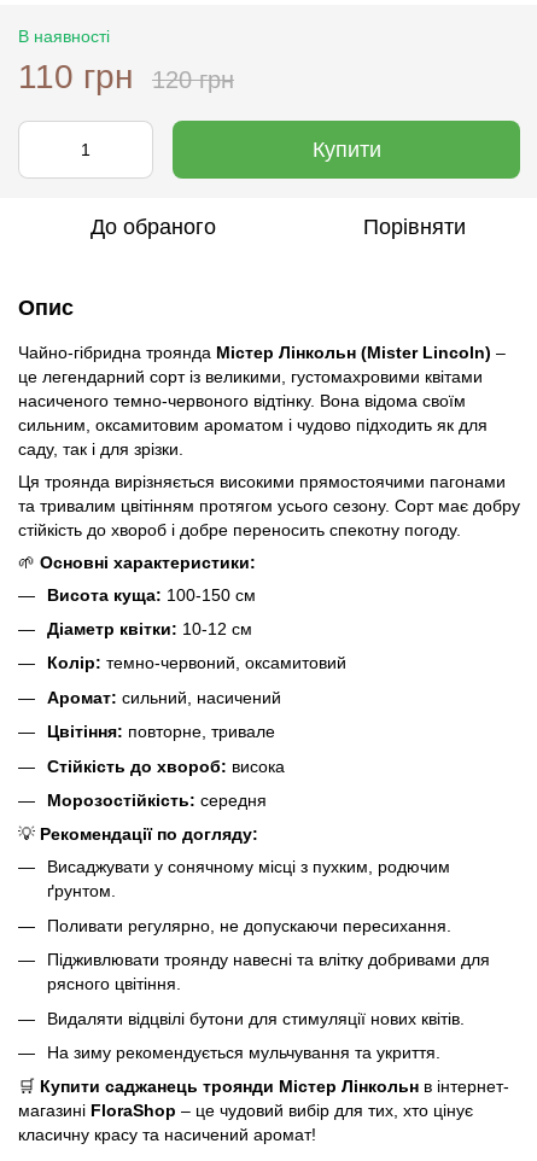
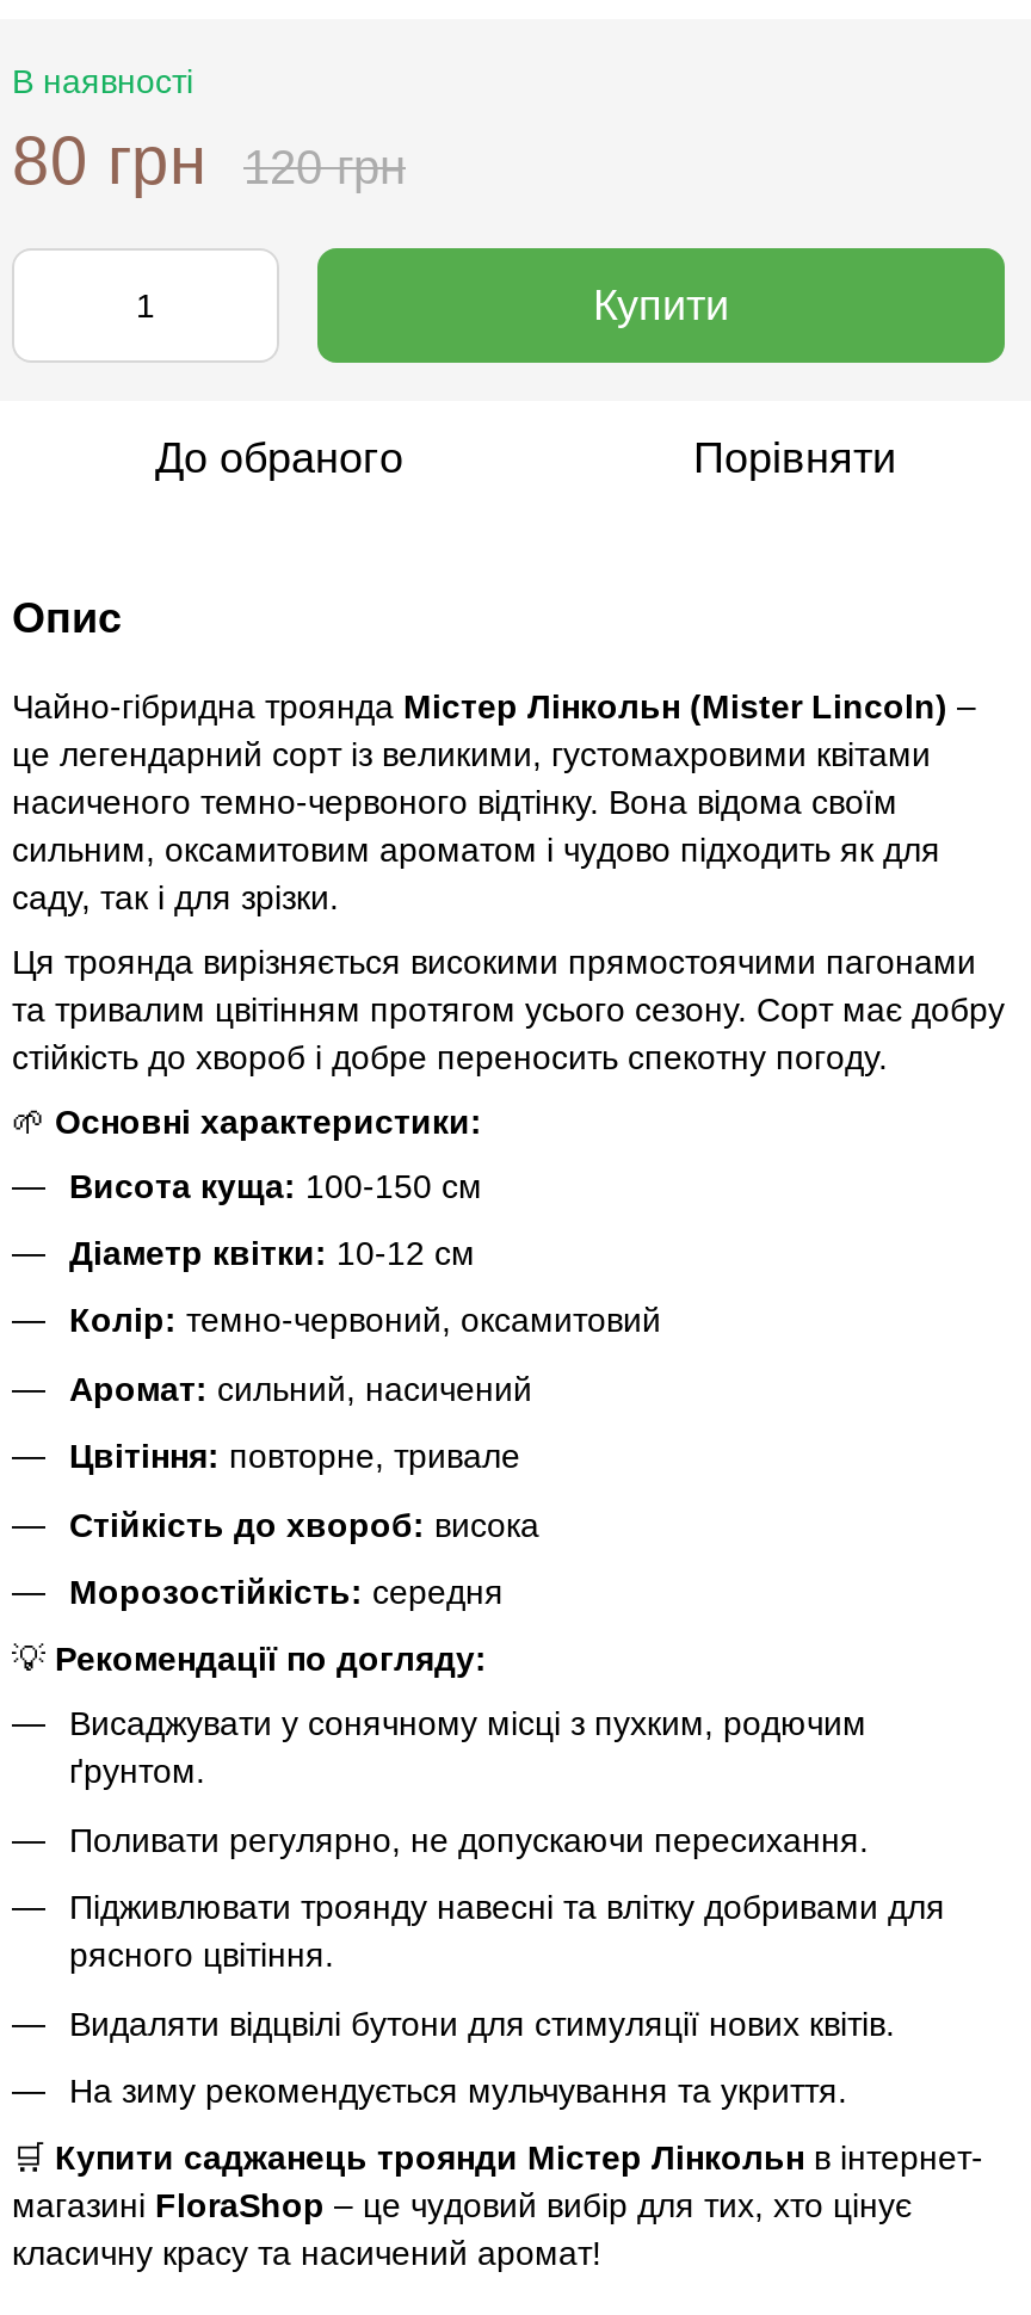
- 110 грн
+ 80 грн
